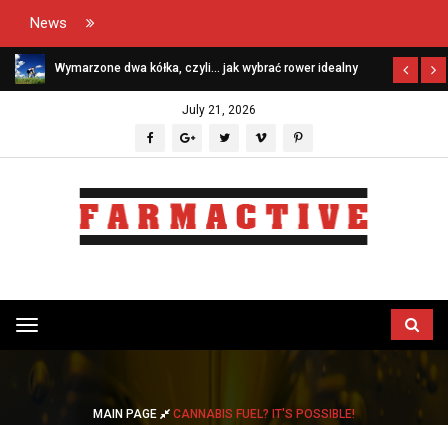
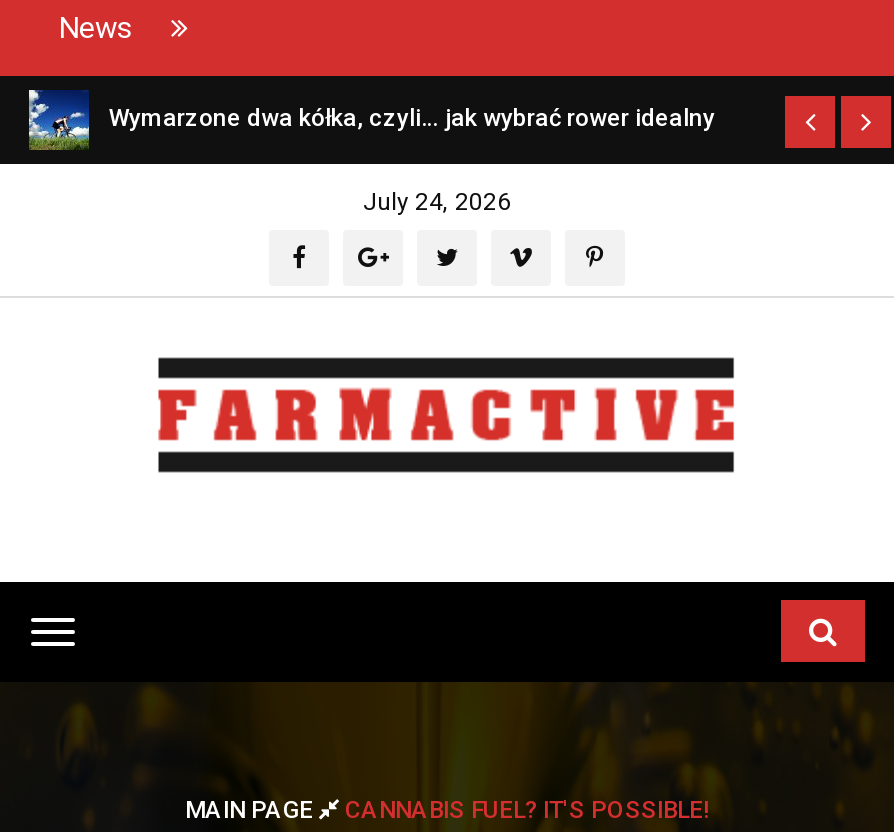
- July 21, 2026
+ July 24, 2026
